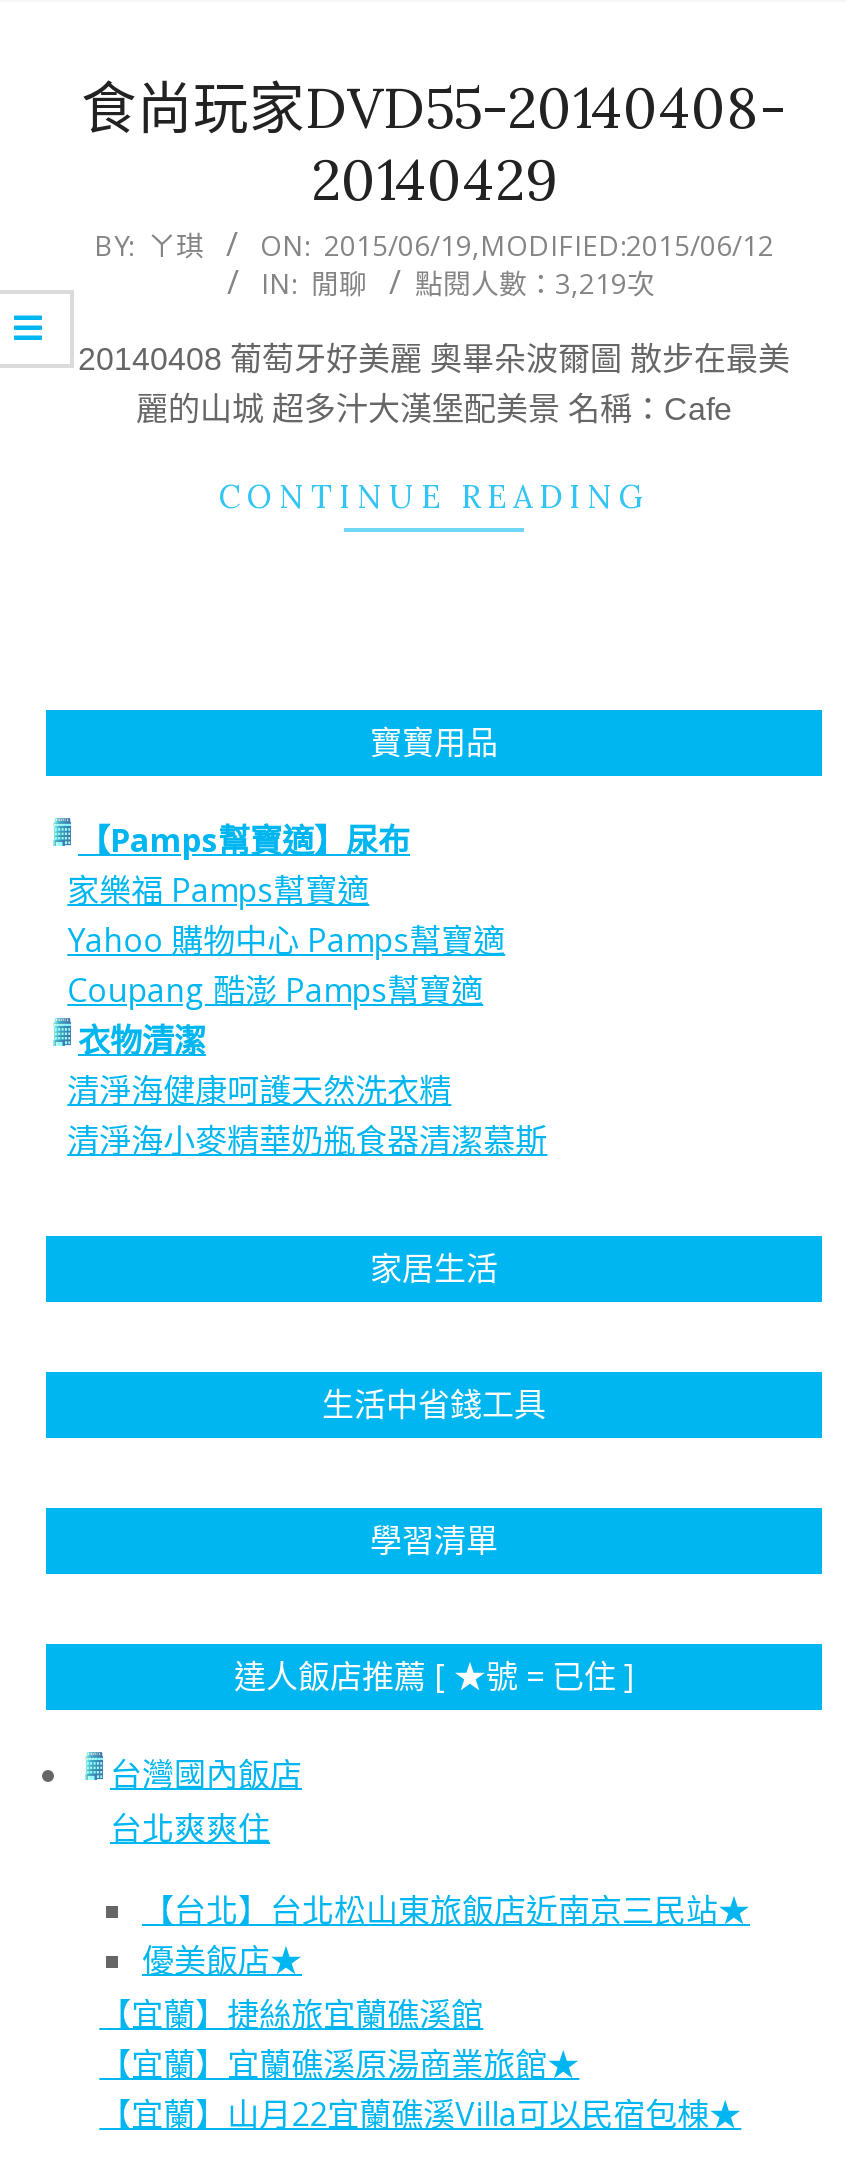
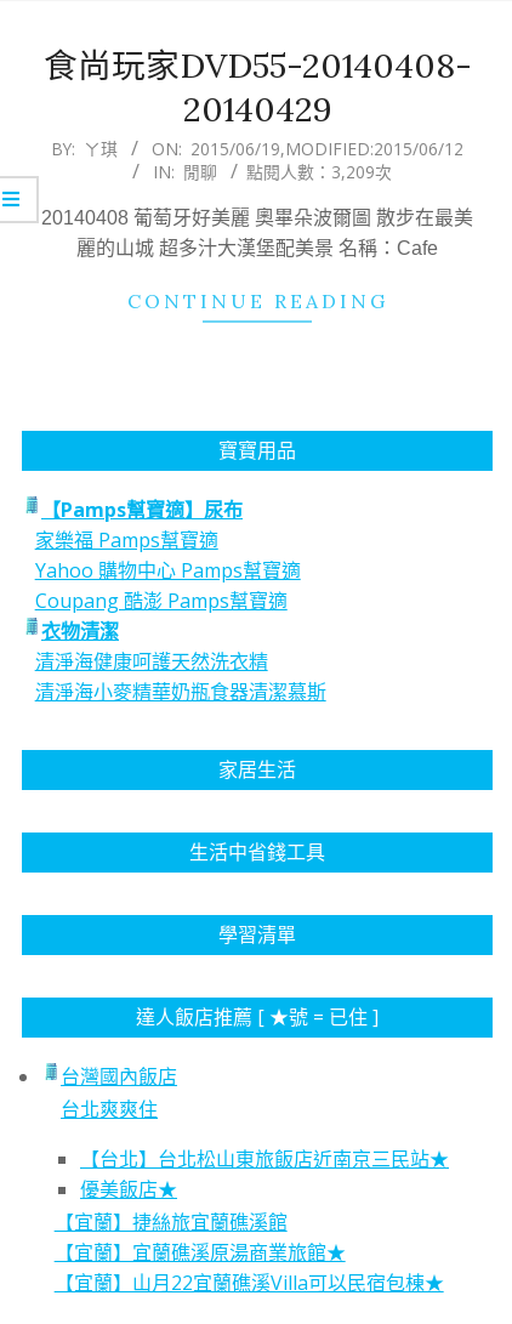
- IN: 閒聊 點閱人數：3,219次
+ IN: 閒聊 點閱人數：3,209次
